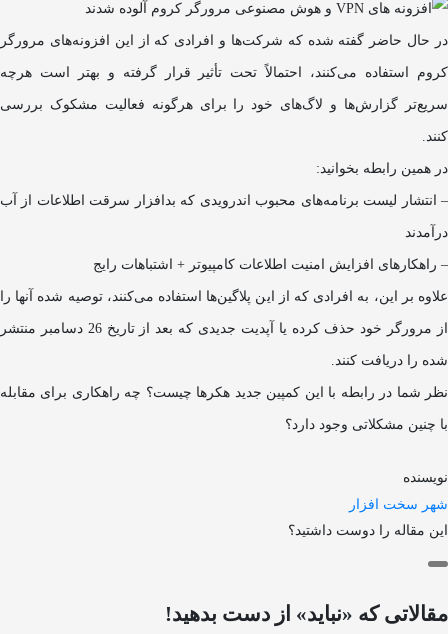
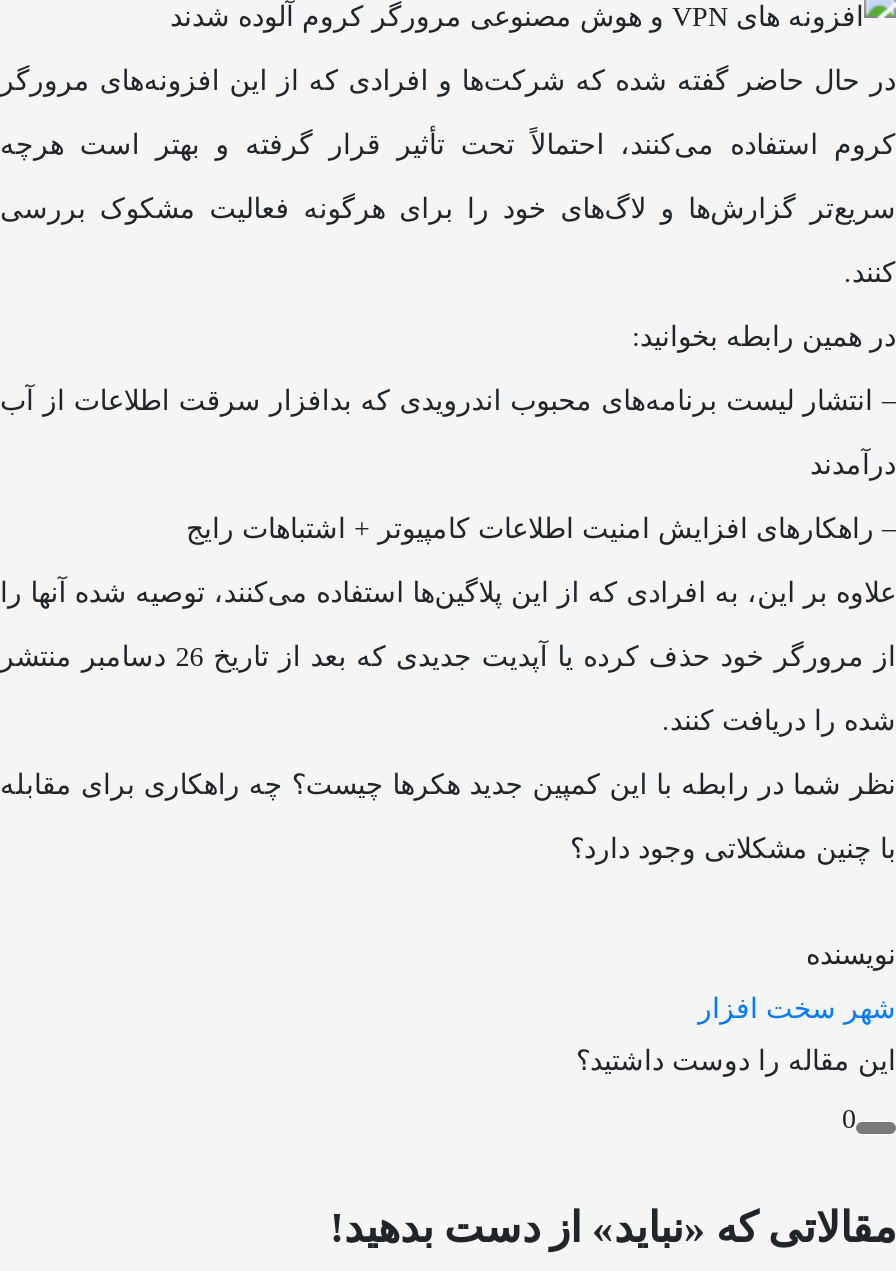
+ 0
